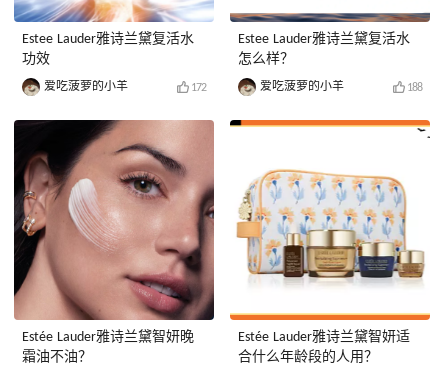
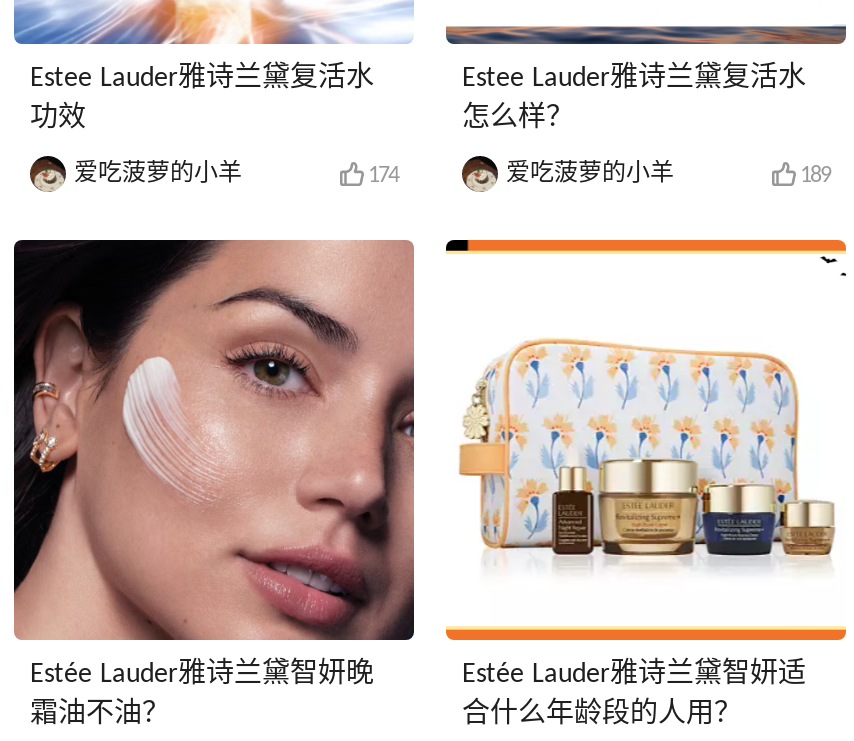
- 172
+ 174

- 188
+ 189
